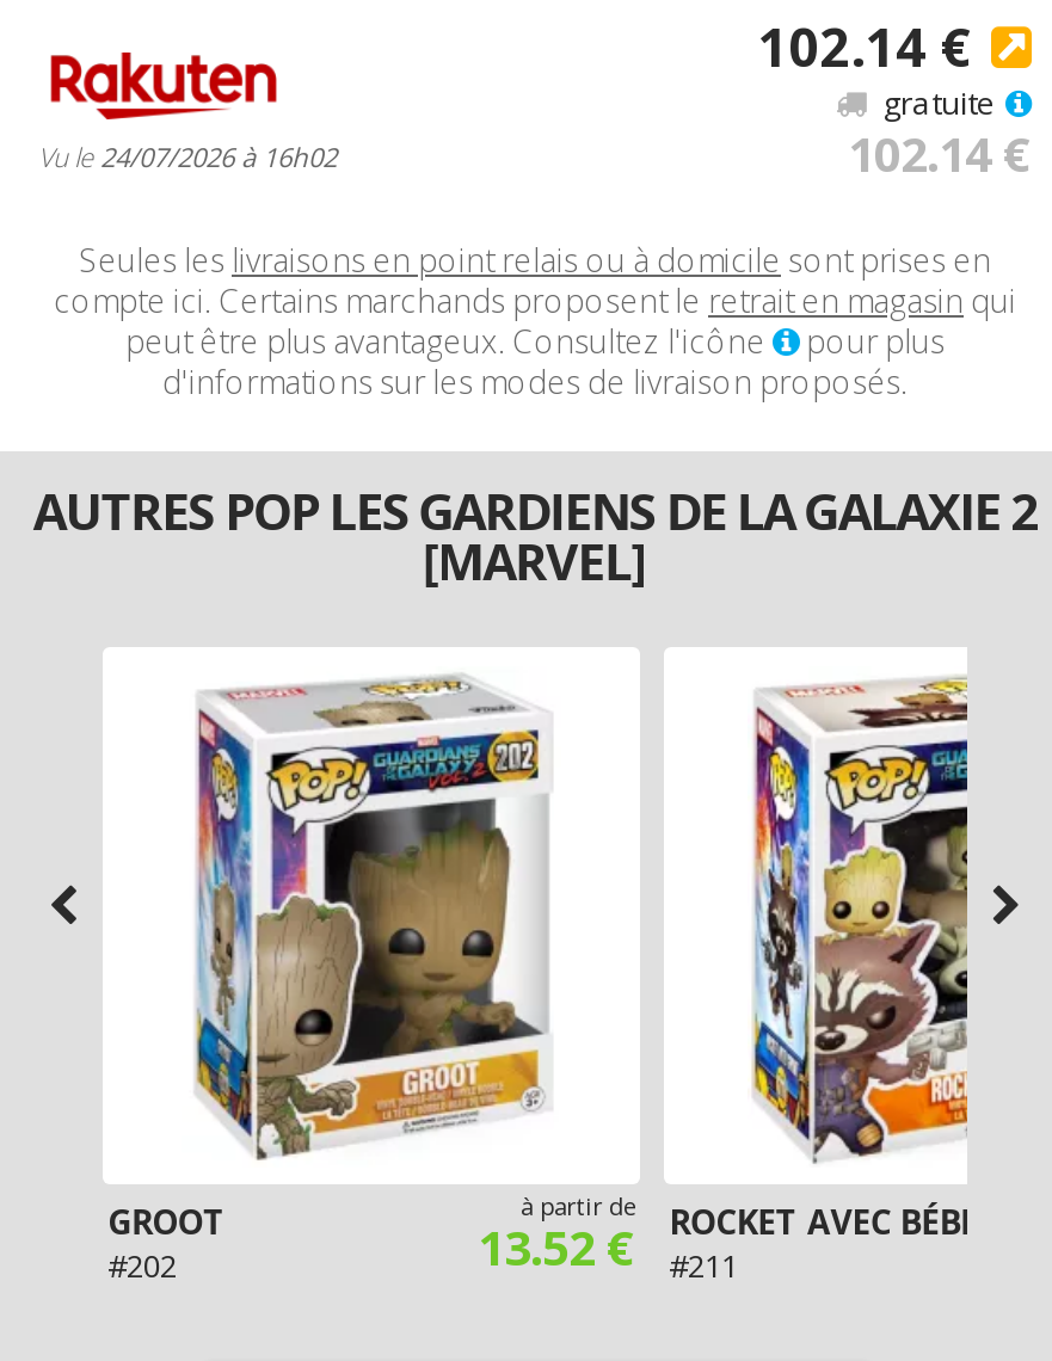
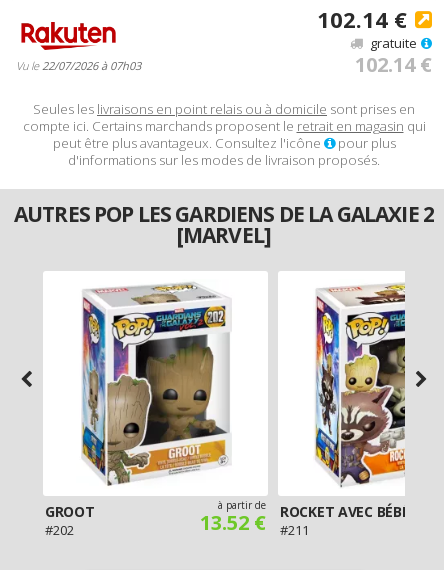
- Vu le 24/07/2026 à 16h02
+ Vu le 22/07/2026 à 07h03
